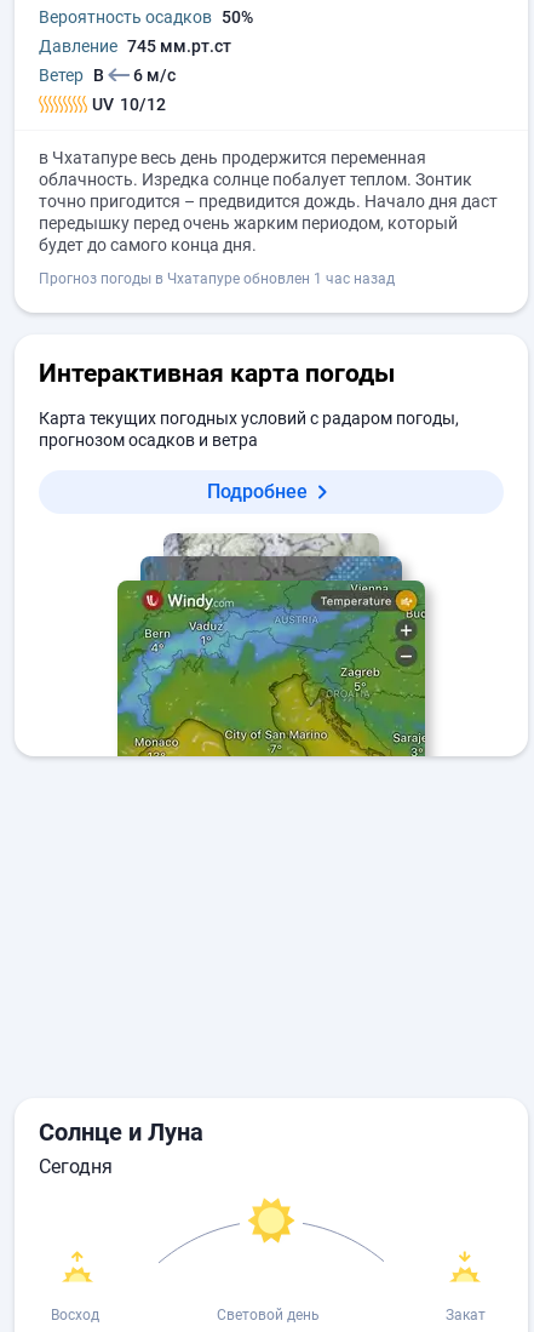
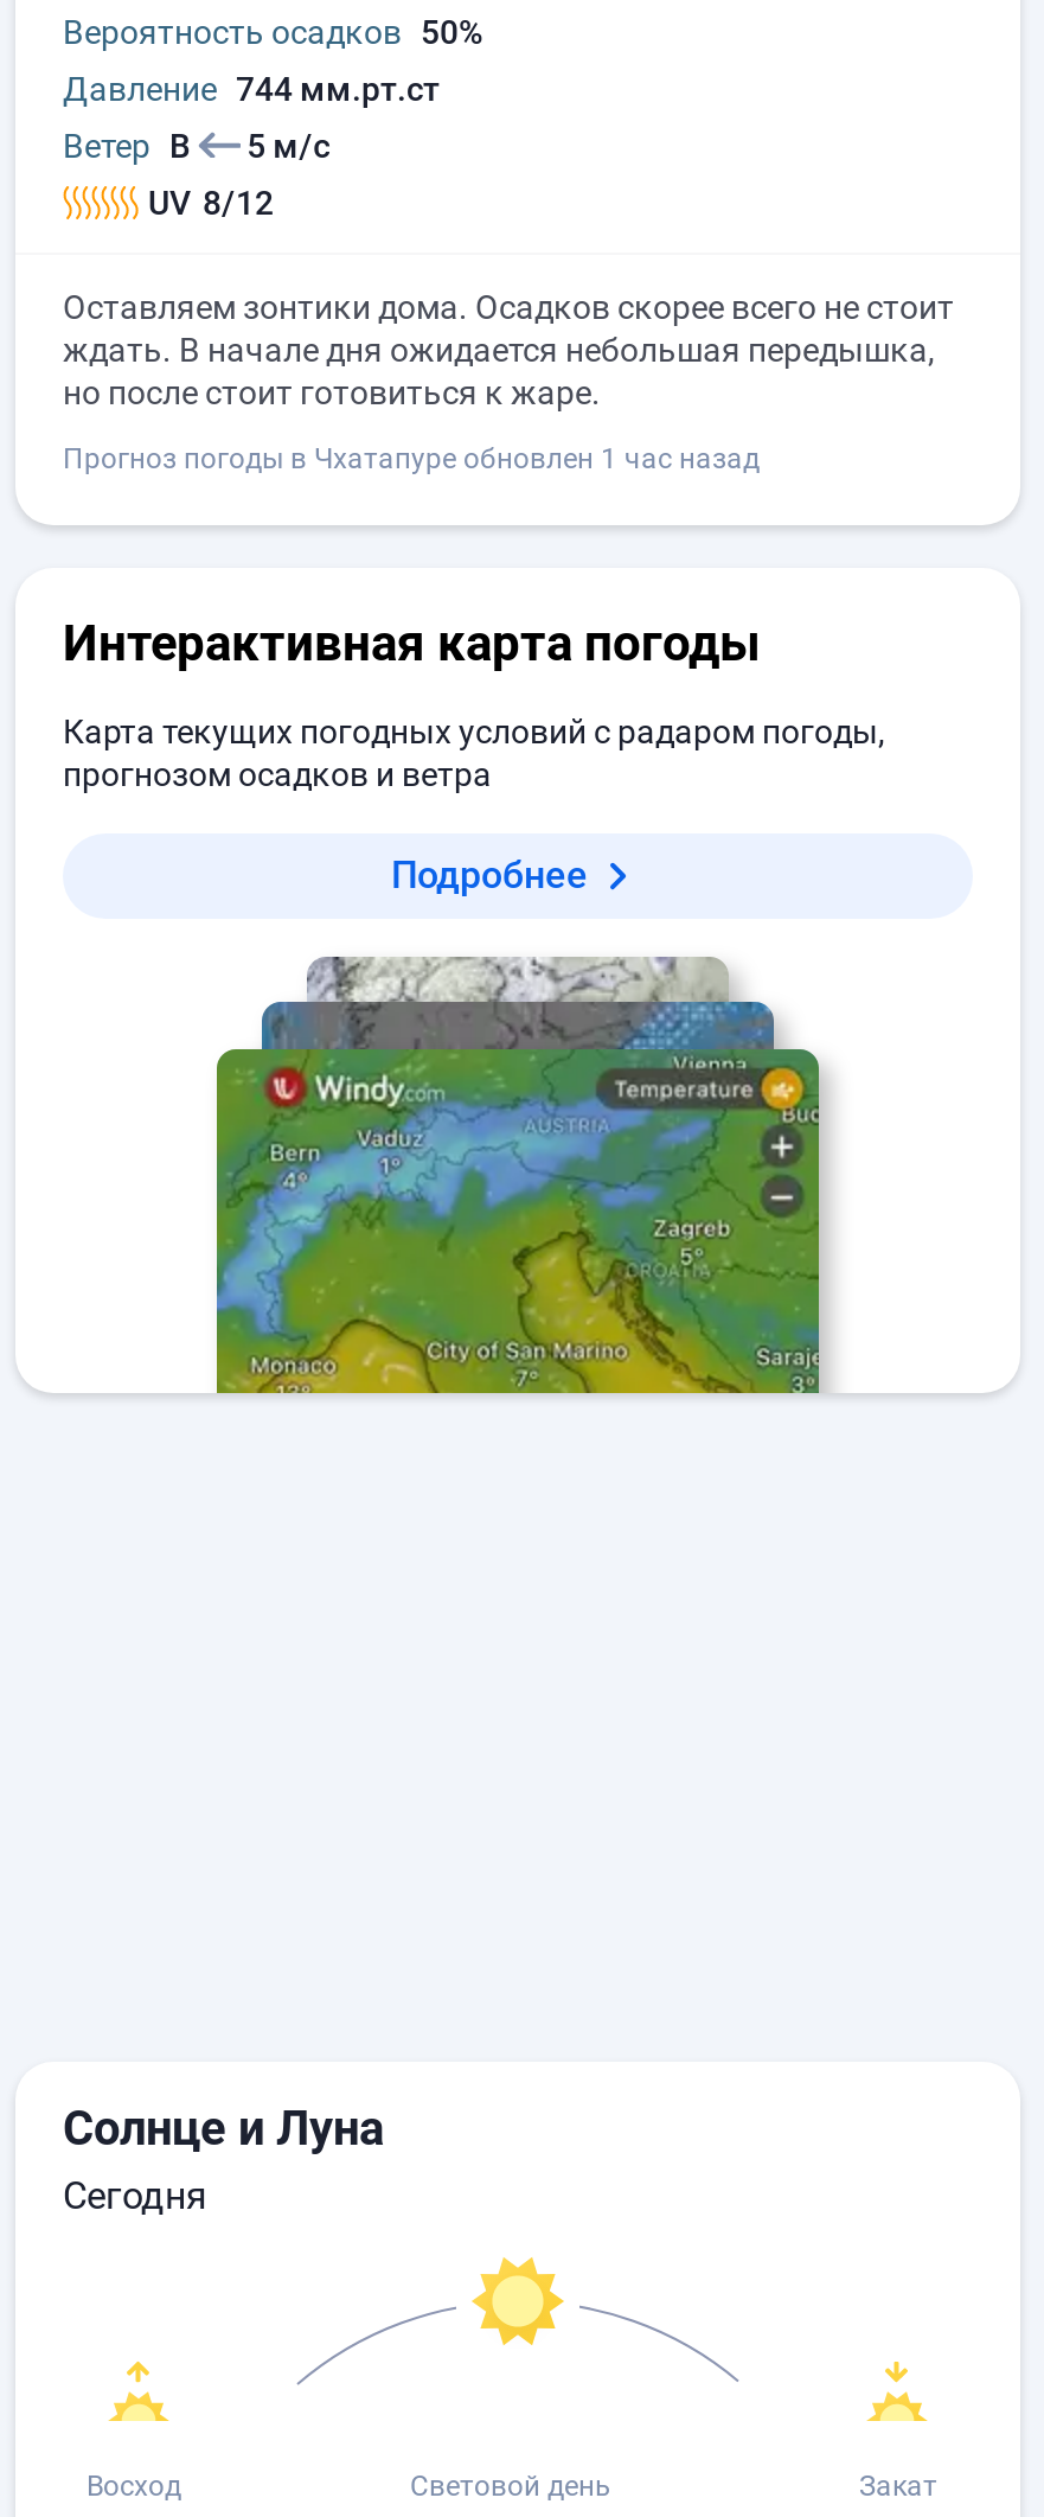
- Давление 745 мм.рт.ст
+ Давление 744 мм.рт.ст

- Ветер В 6 м/с
+ Ветер В 5 м/с

- UV 10/12
+ UV 8/12

- в Чхатапуре весь день продержится переменная
- облачность. Изредка солнце побалует теплом. Зонтик
- точно пригодится – предвидится дождь. Начало дня даст
- передышку перед очень жарким периодом, который
- будет до самого конца дня.
+ Оставляем зонтики дома. Осадков скорее всего не стоит
+ ждать. В начале дня ожидается небольшая передышка,
+ но после стоит готовиться к жаре.
